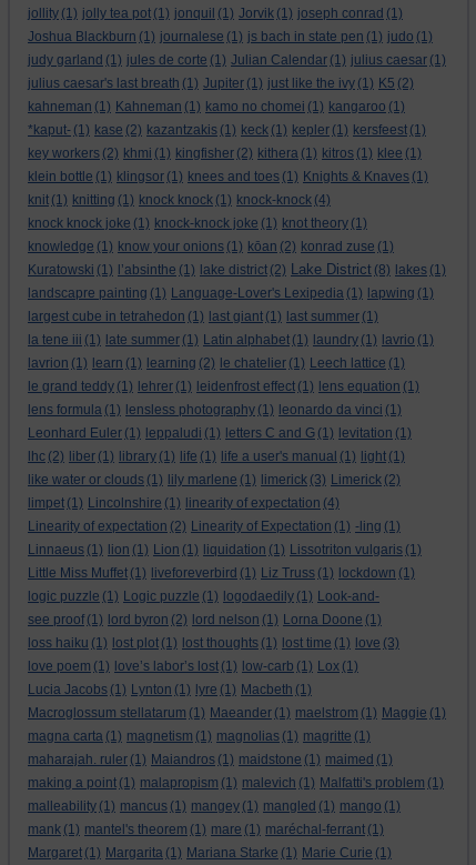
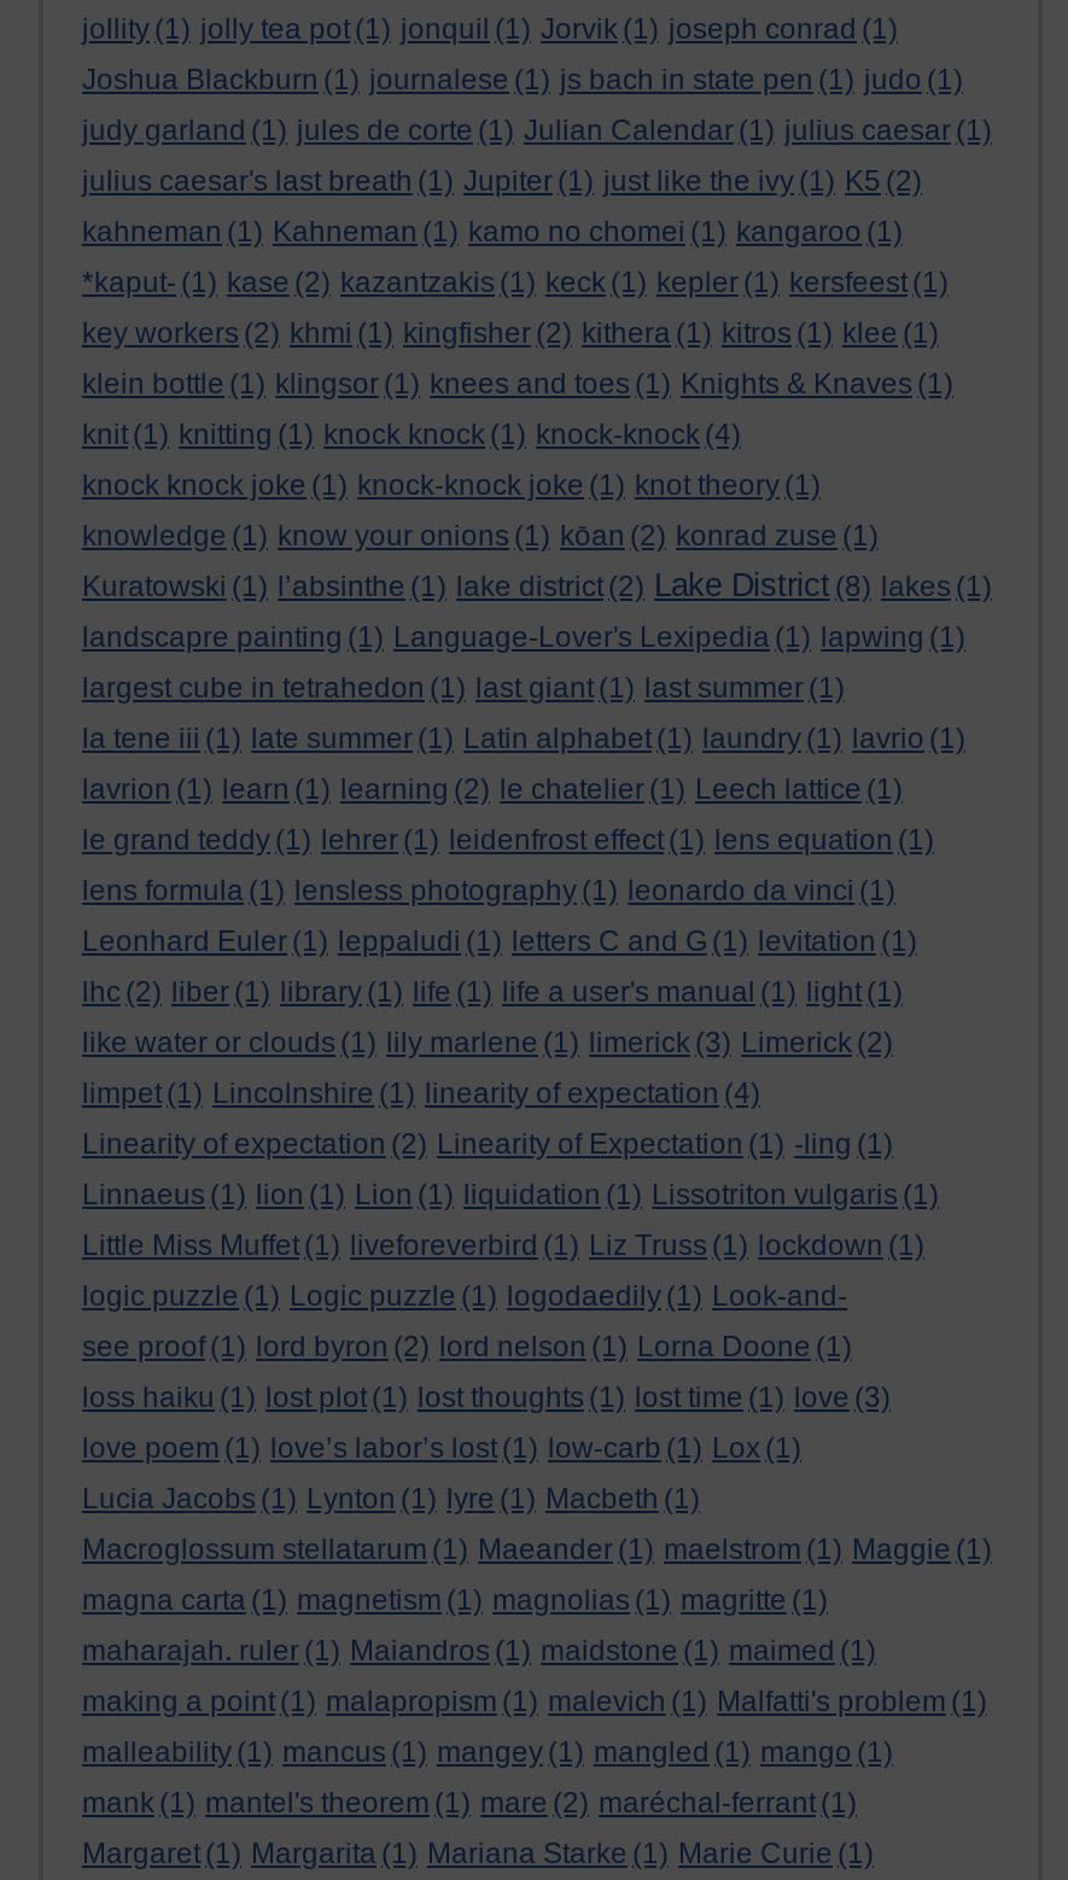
- mank (1) mantel's theorem (1) mare (1) maréchal-ferrant (1)
+ mank (1) mantel's theorem (1) mare (2) maréchal-ferrant (1)
